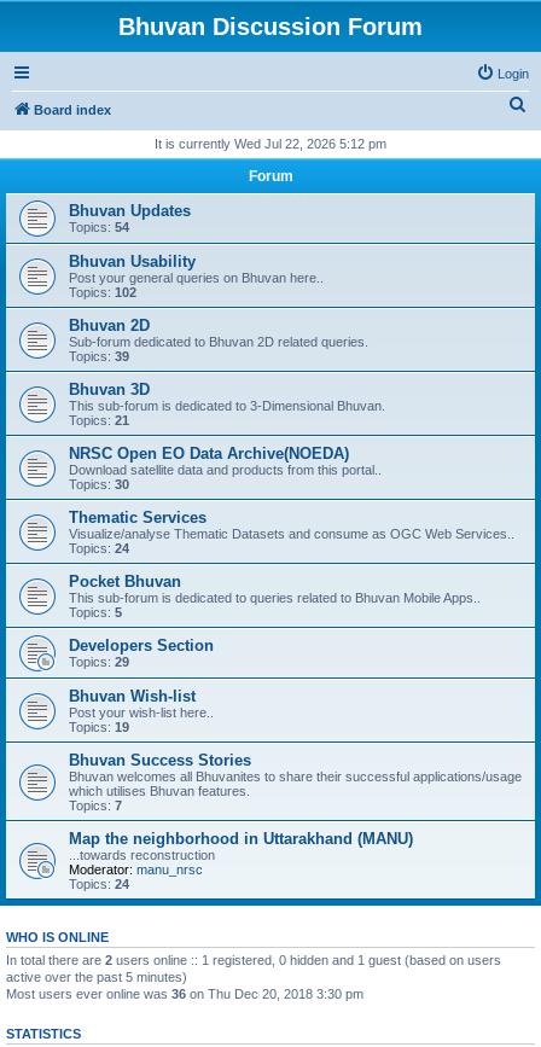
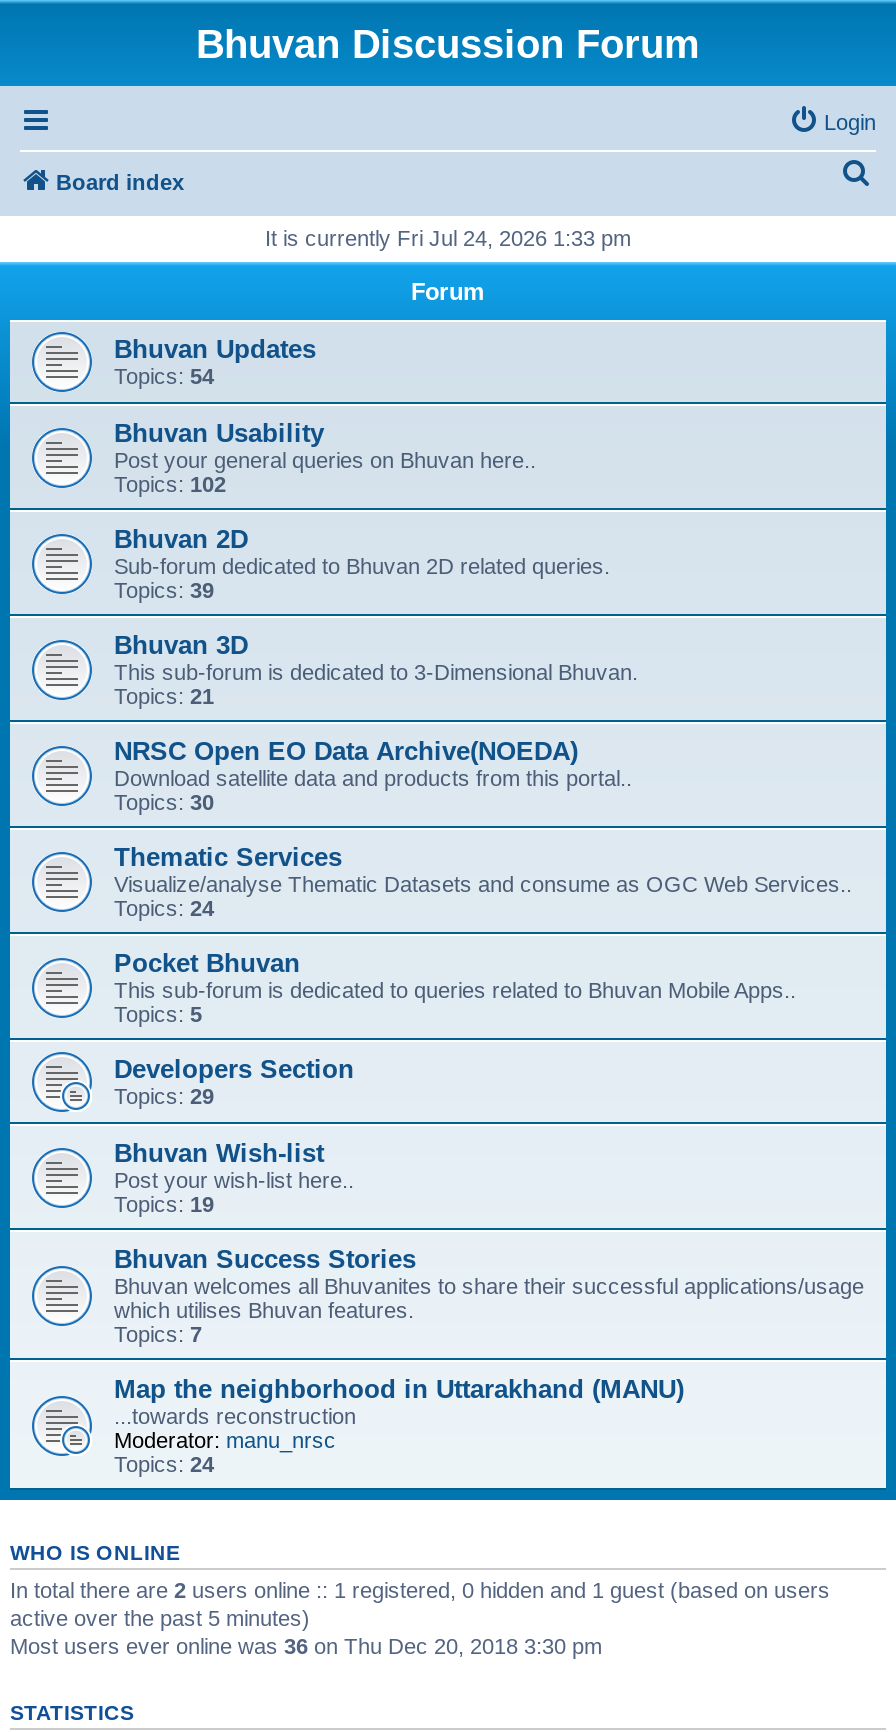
- It is currently Wed Jul 22, 2026 5:12 pm
+ It is currently Fri Jul 24, 2026 1:33 pm
